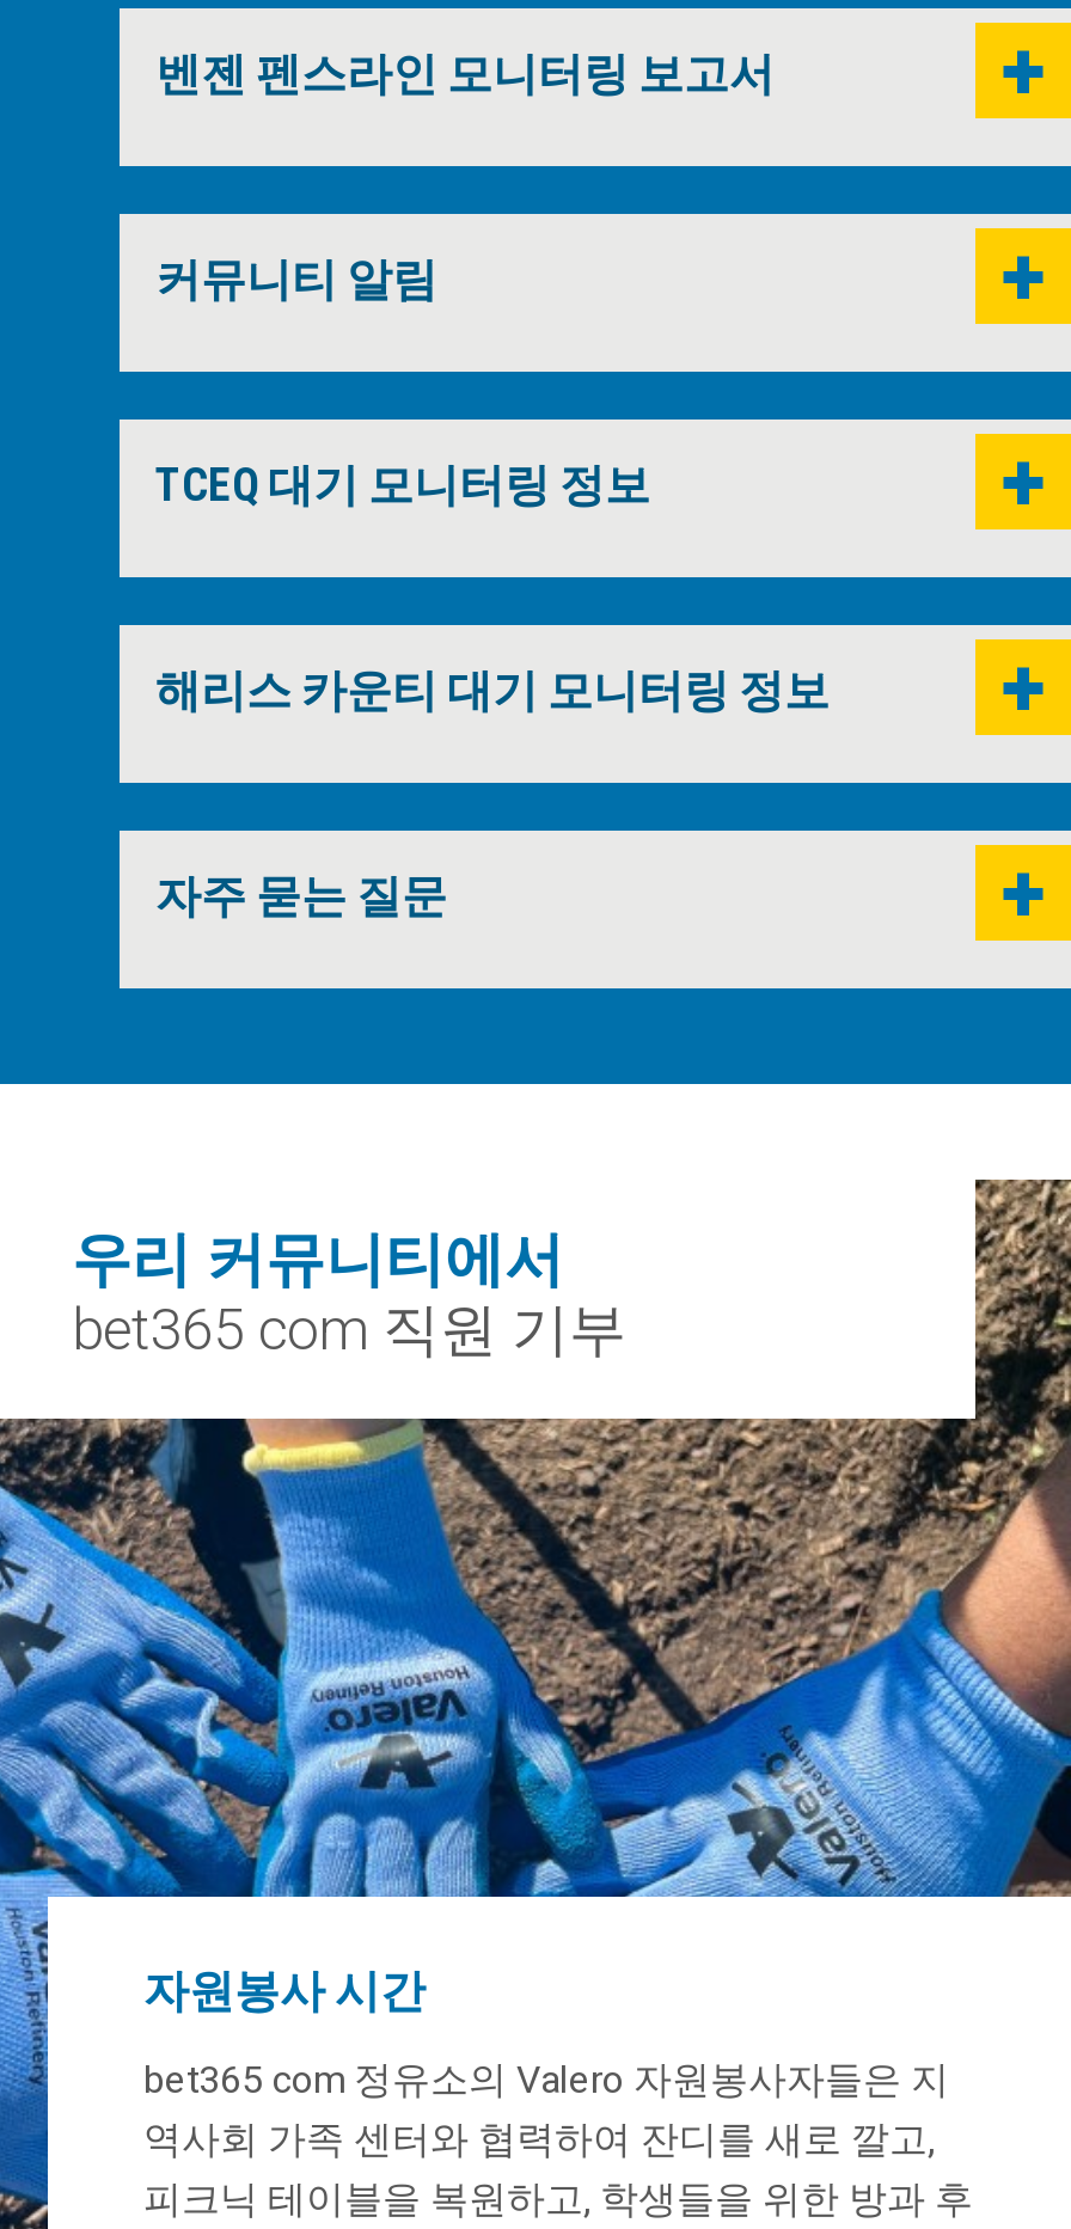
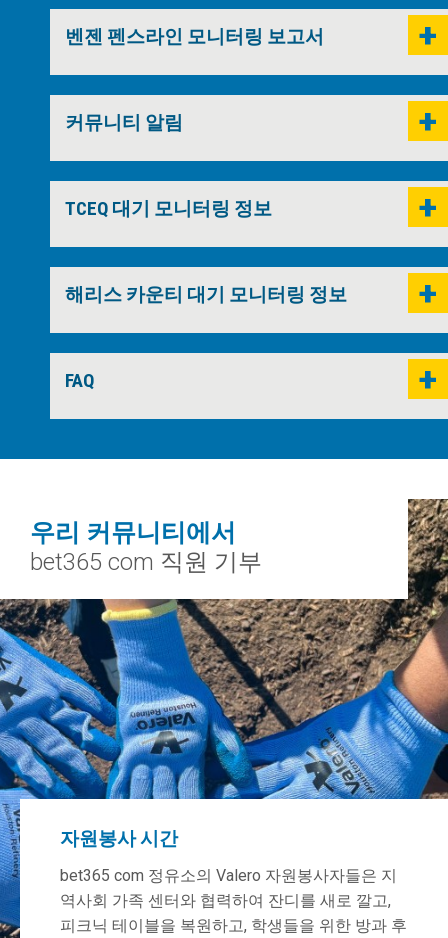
- 자주 묻는 질문
+ FAQ
